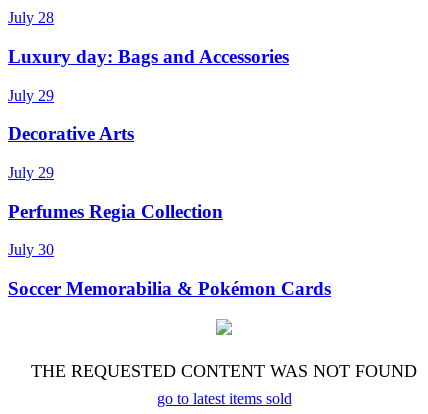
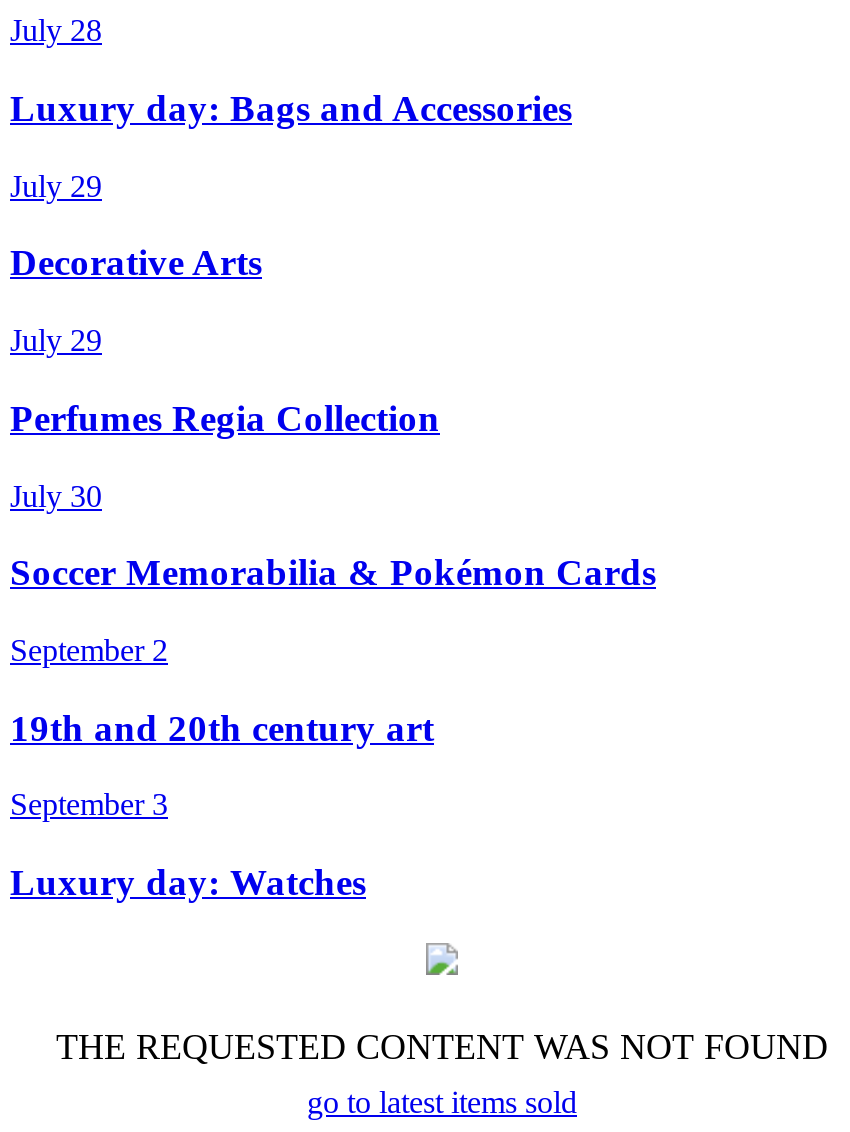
+ September 2
+ 19th and 20th century art
+ September 3
+ Luxury day: Watches
